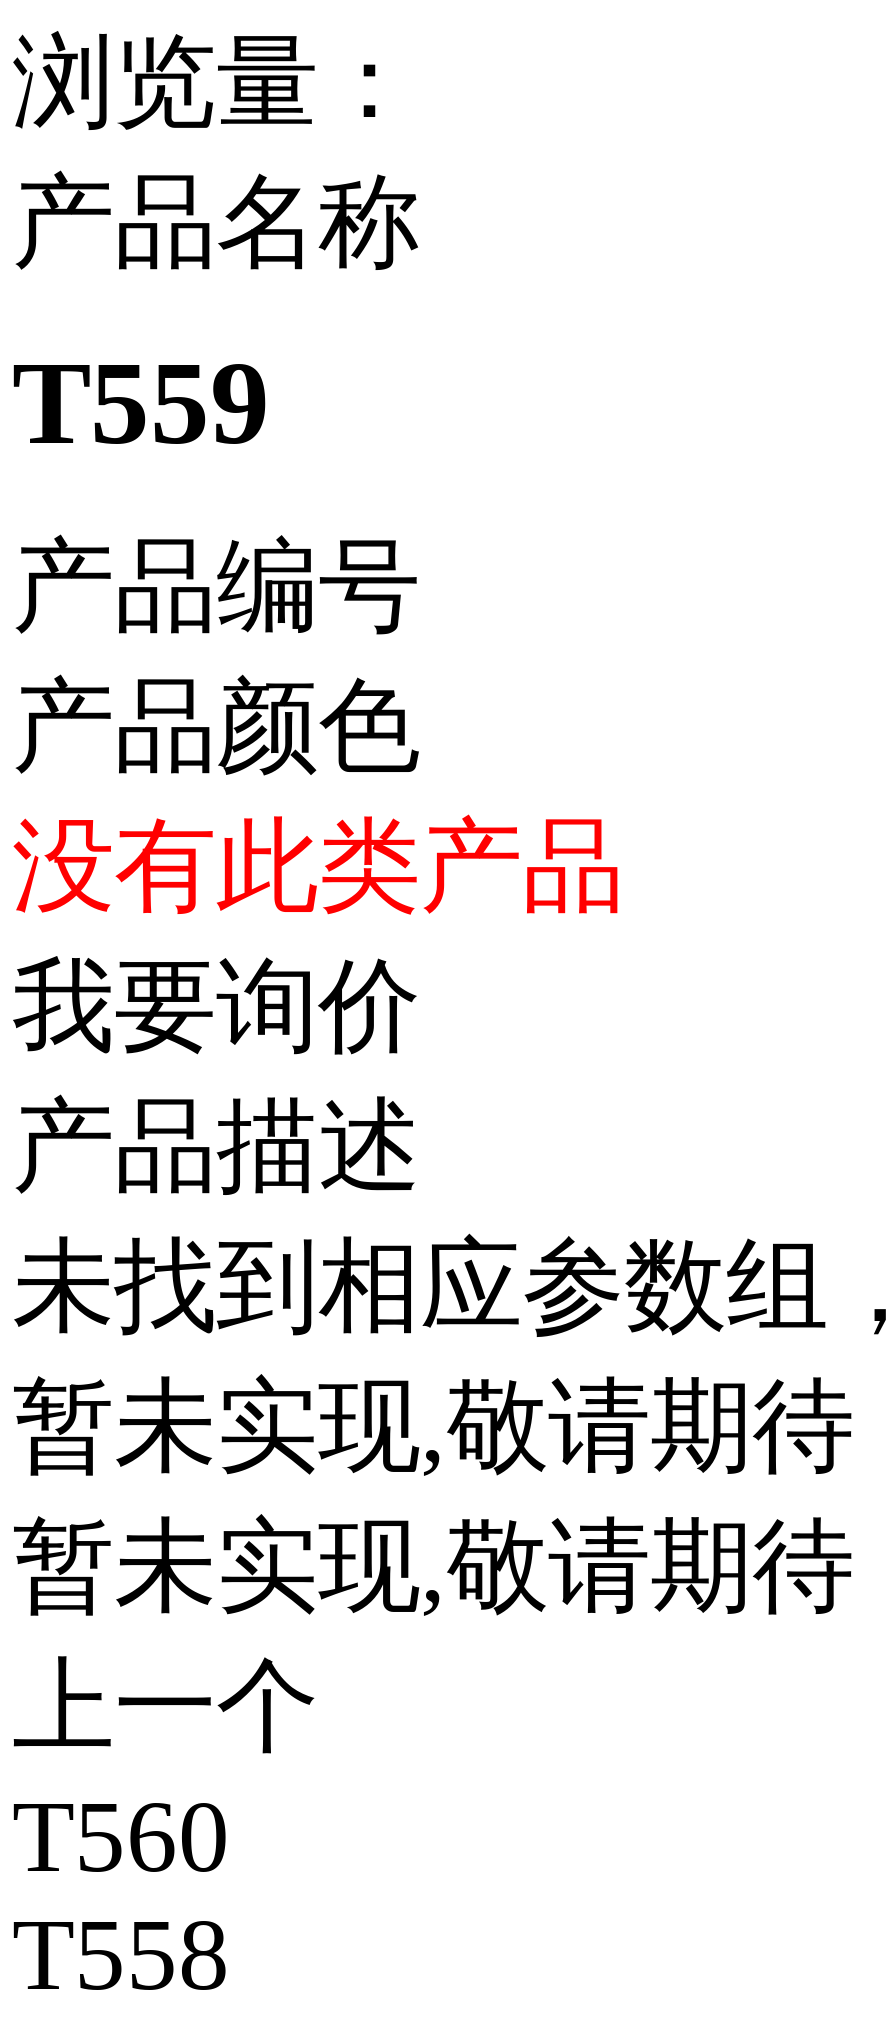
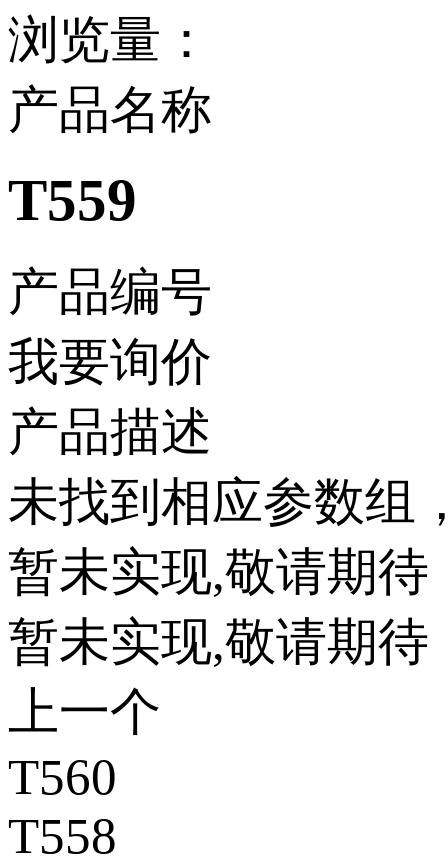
- 产品颜色
- 没有此类产品
